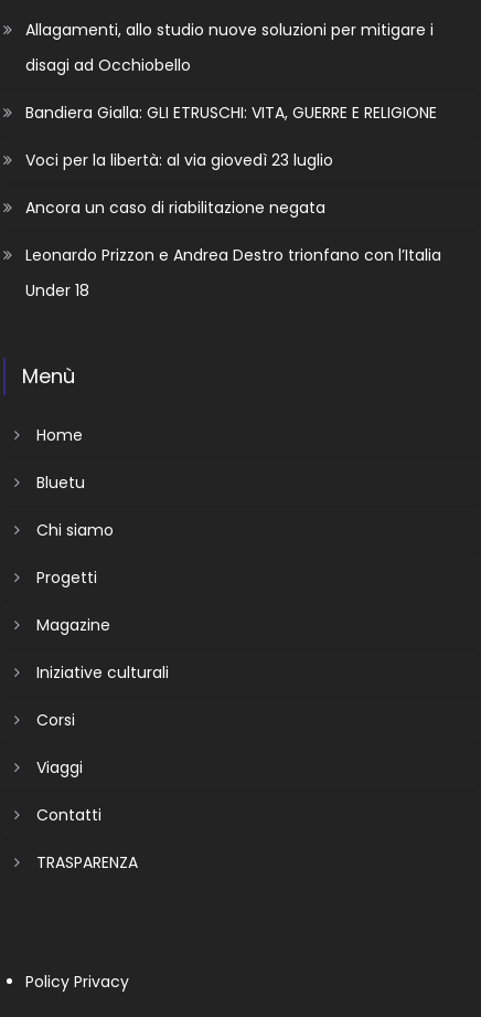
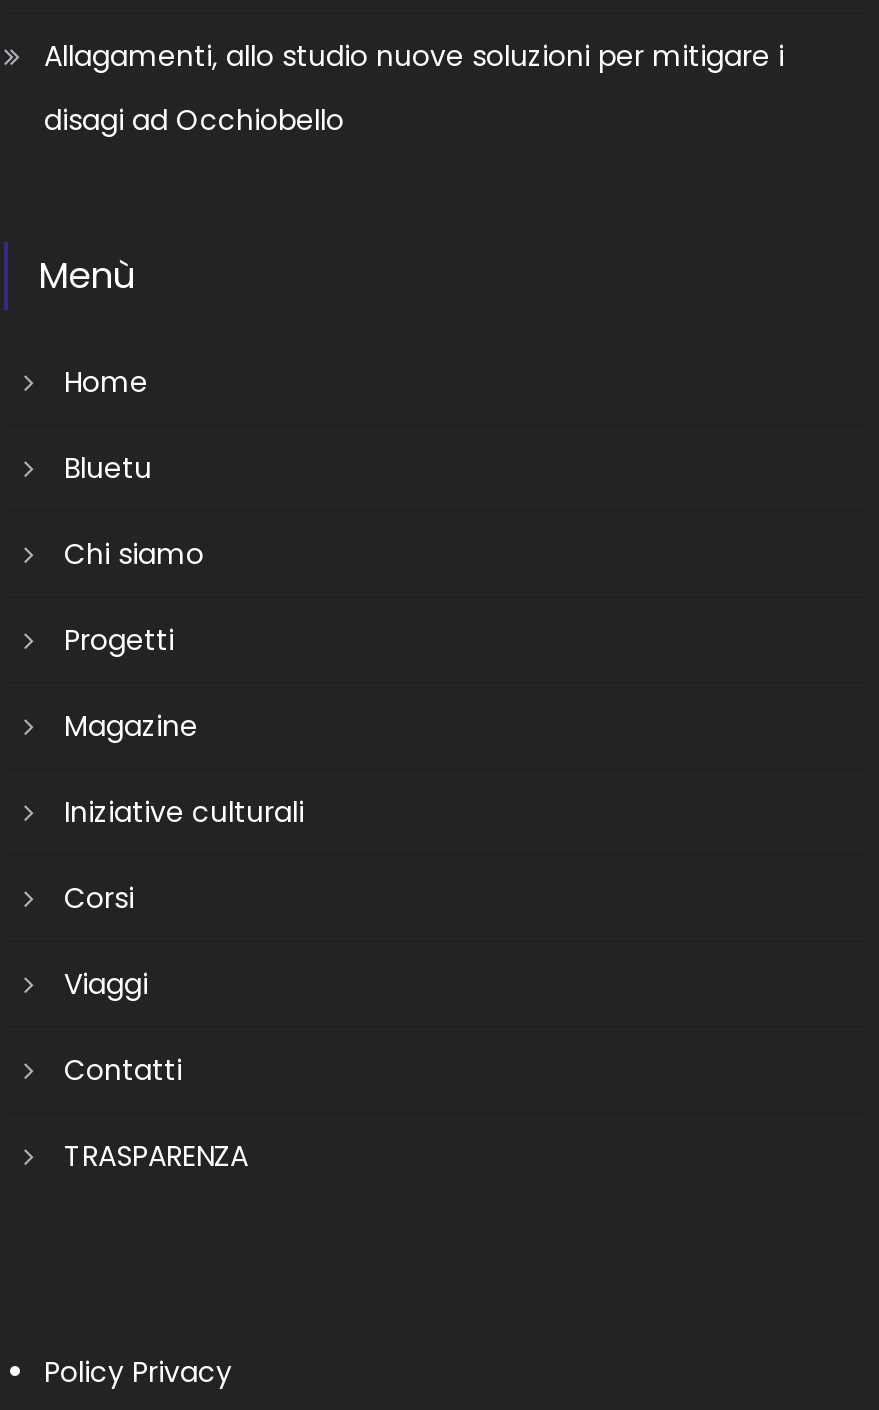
- Bandiera Gialla: GLI ETRUSCHI: VITA, GUERRE E RELIGIONE
- Voci per la libertà: al via giovedì 23 luglio
- Ancora un caso di riabilitazione negata
- Leonardo Prizzon e Andrea Destro trionfano con l’Italia
- Under 18
